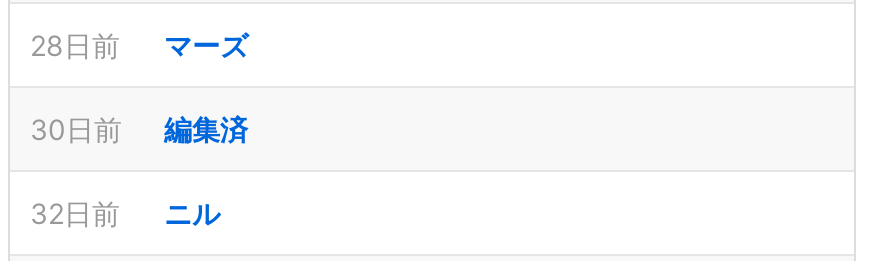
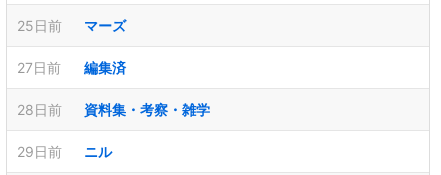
- 28日前 マーズ
+ 25日前 マーズ

- 30日前 編集済
+ 27日前 編集済

- 32日前
+ 28日前
+ 資料集・考察・雑学
+ 29日前
